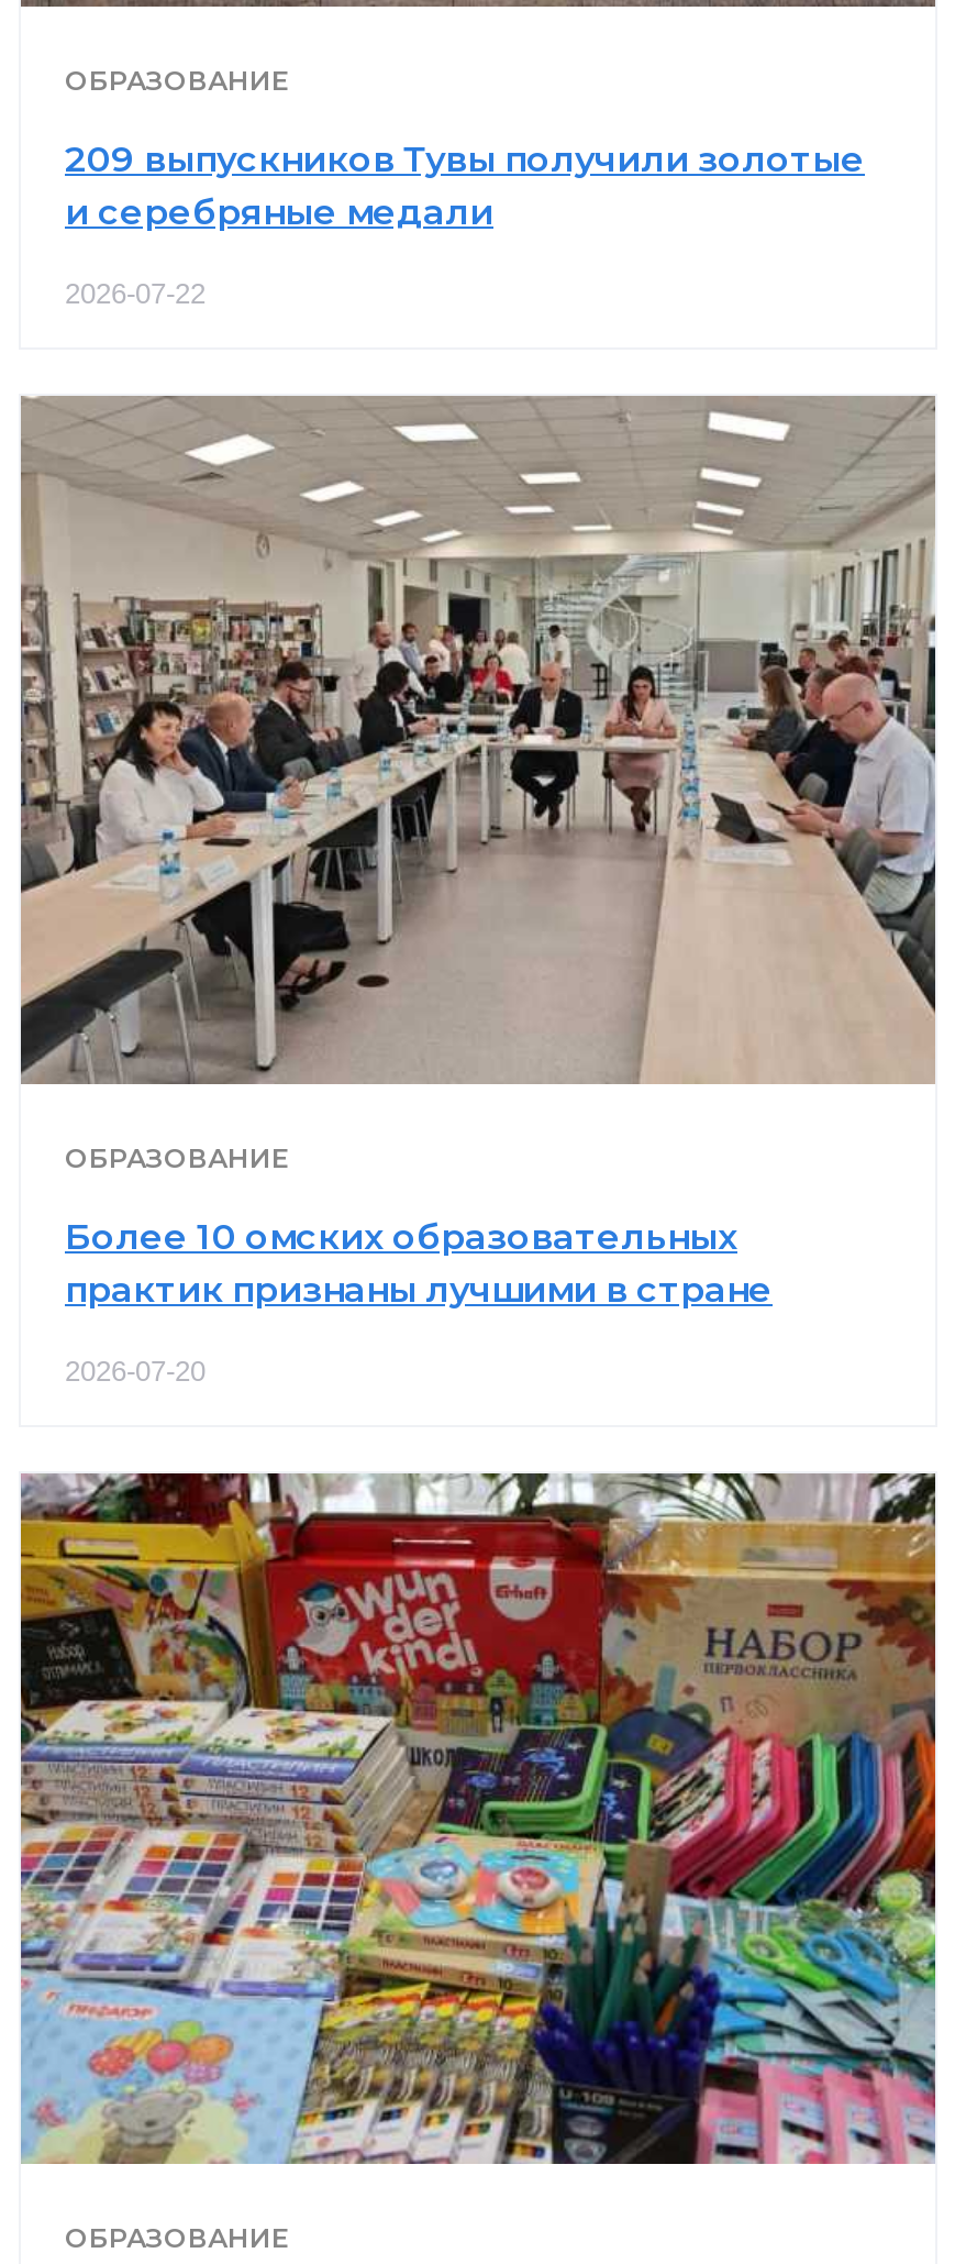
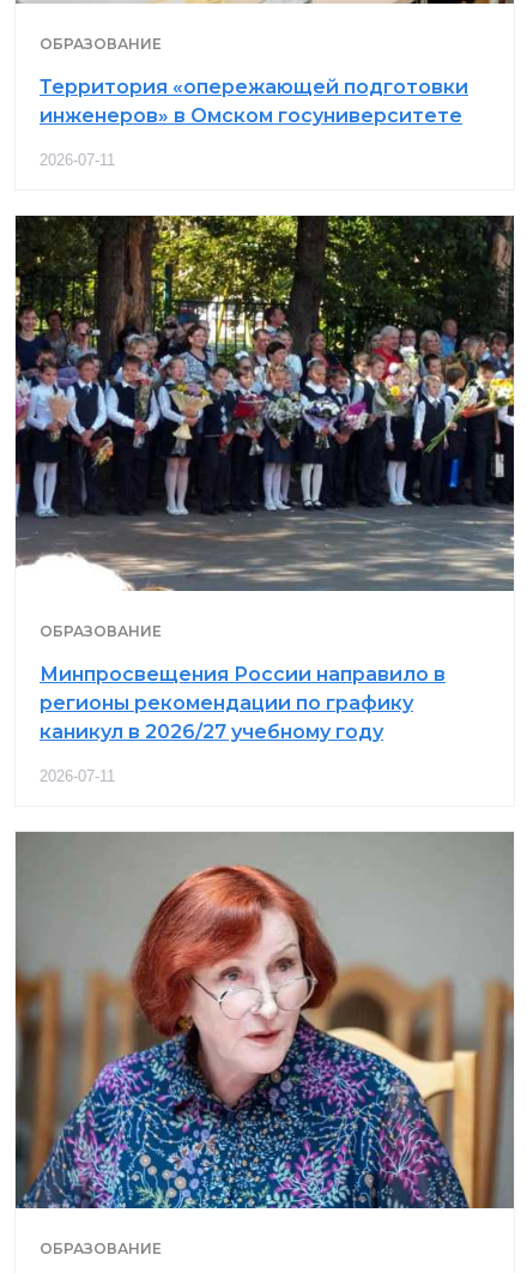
- 209 выпускников Тувы получили золотые
- и серебряные медали
+ Территория «опережающей подготовки
+ инженеров» в Омском госуниверситете

- 2026-07-22
+ 2026-07-11

- [image]
+ [image]

- Более 10 омских образовательных
- практик признаны лучшими в стране
+ Минпросвещения России направило в
+ регионы рекомендации по графику
+ каникул в 2026/27 учебному году

- 2026-07-20
+ 2026-07-11

- [image]
+ [image]
